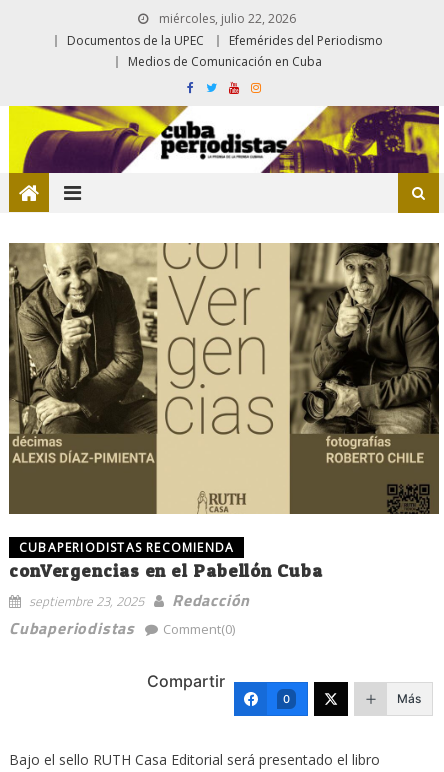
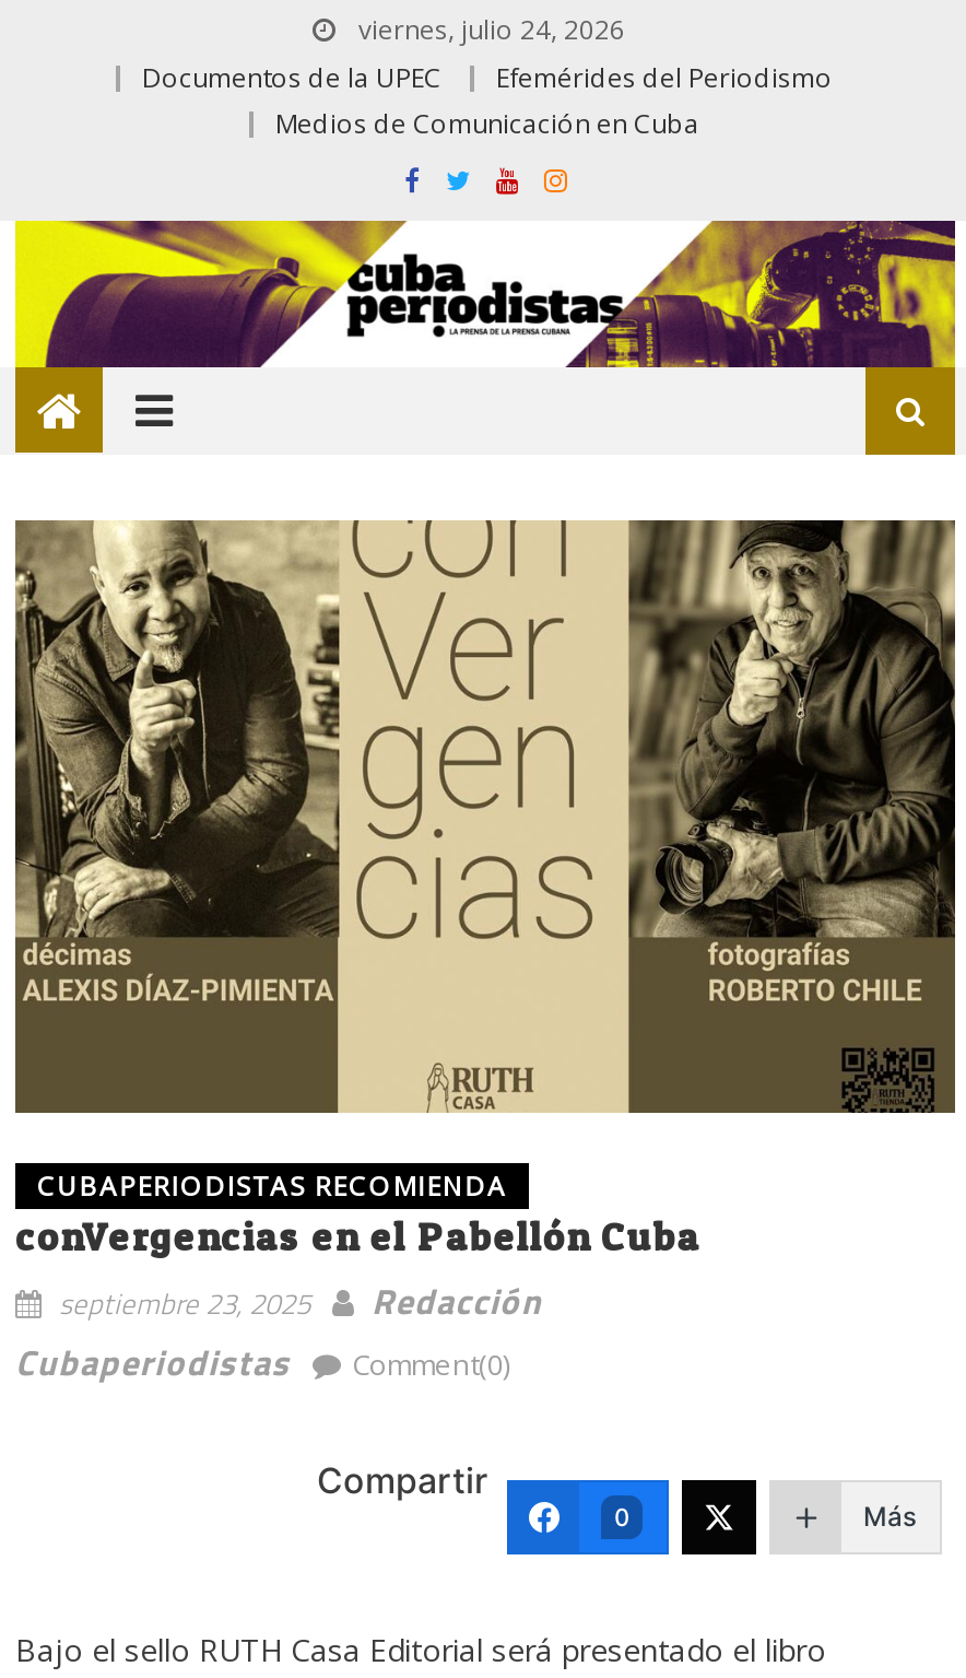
- miércoles, julio 22, 2026
+ viernes, julio 24, 2026
